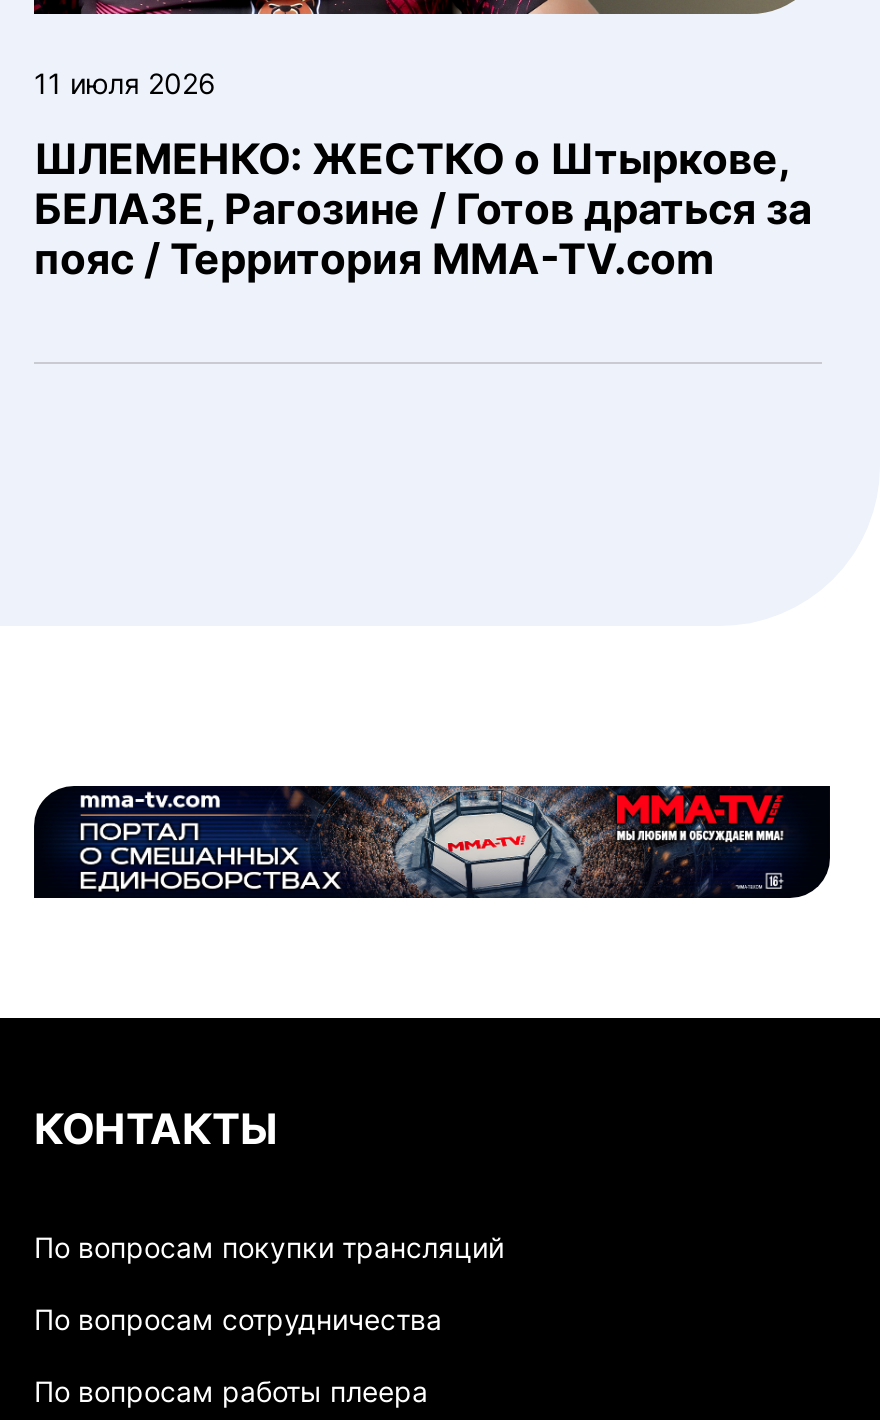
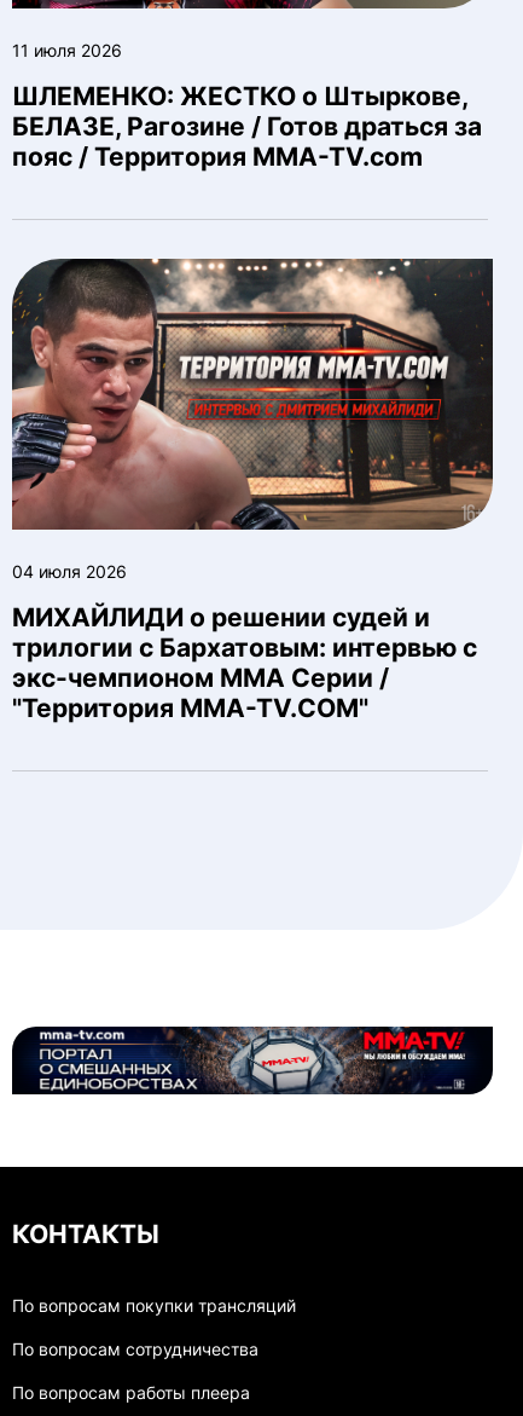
+ [image]
+ 04 июля 2026
+ МИХАЙЛИДИ о решении судей и
+ трилогии с Бархатовым: интервью с
+ экс-чемпионом ММА Серии /
+ "Территория MMA-TV.COM"
